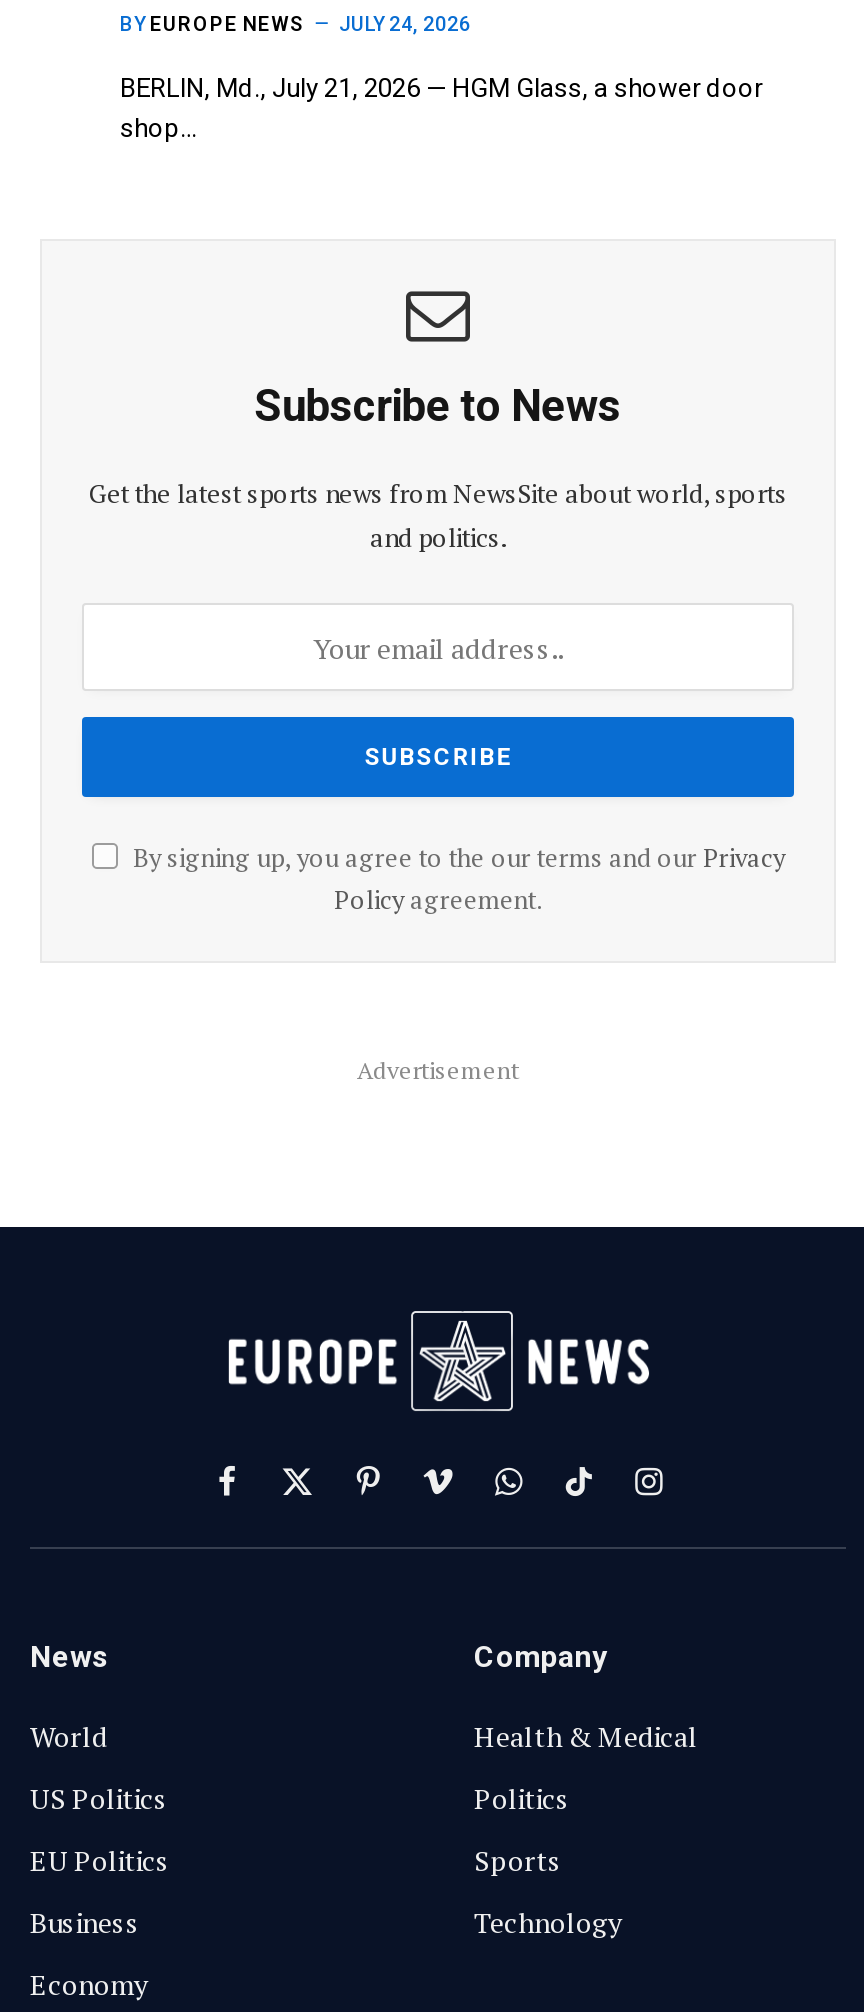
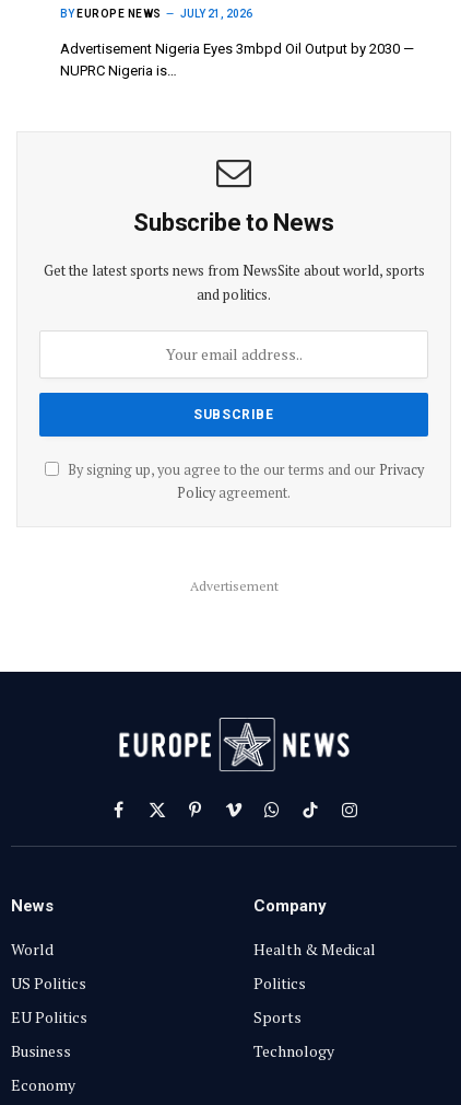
- BY EUROPE NEWS JULY 24, 2026
+ BY EUROPE NEWS JULY 21, 2026

- BERLIN, Md., July 21, 2026 — HGM Glass, a shower door
- shop…
+ Advertisement Nigeria Eyes 3mbpd Oil Output by 2030 —
+ NUPRC Nigeria is…
